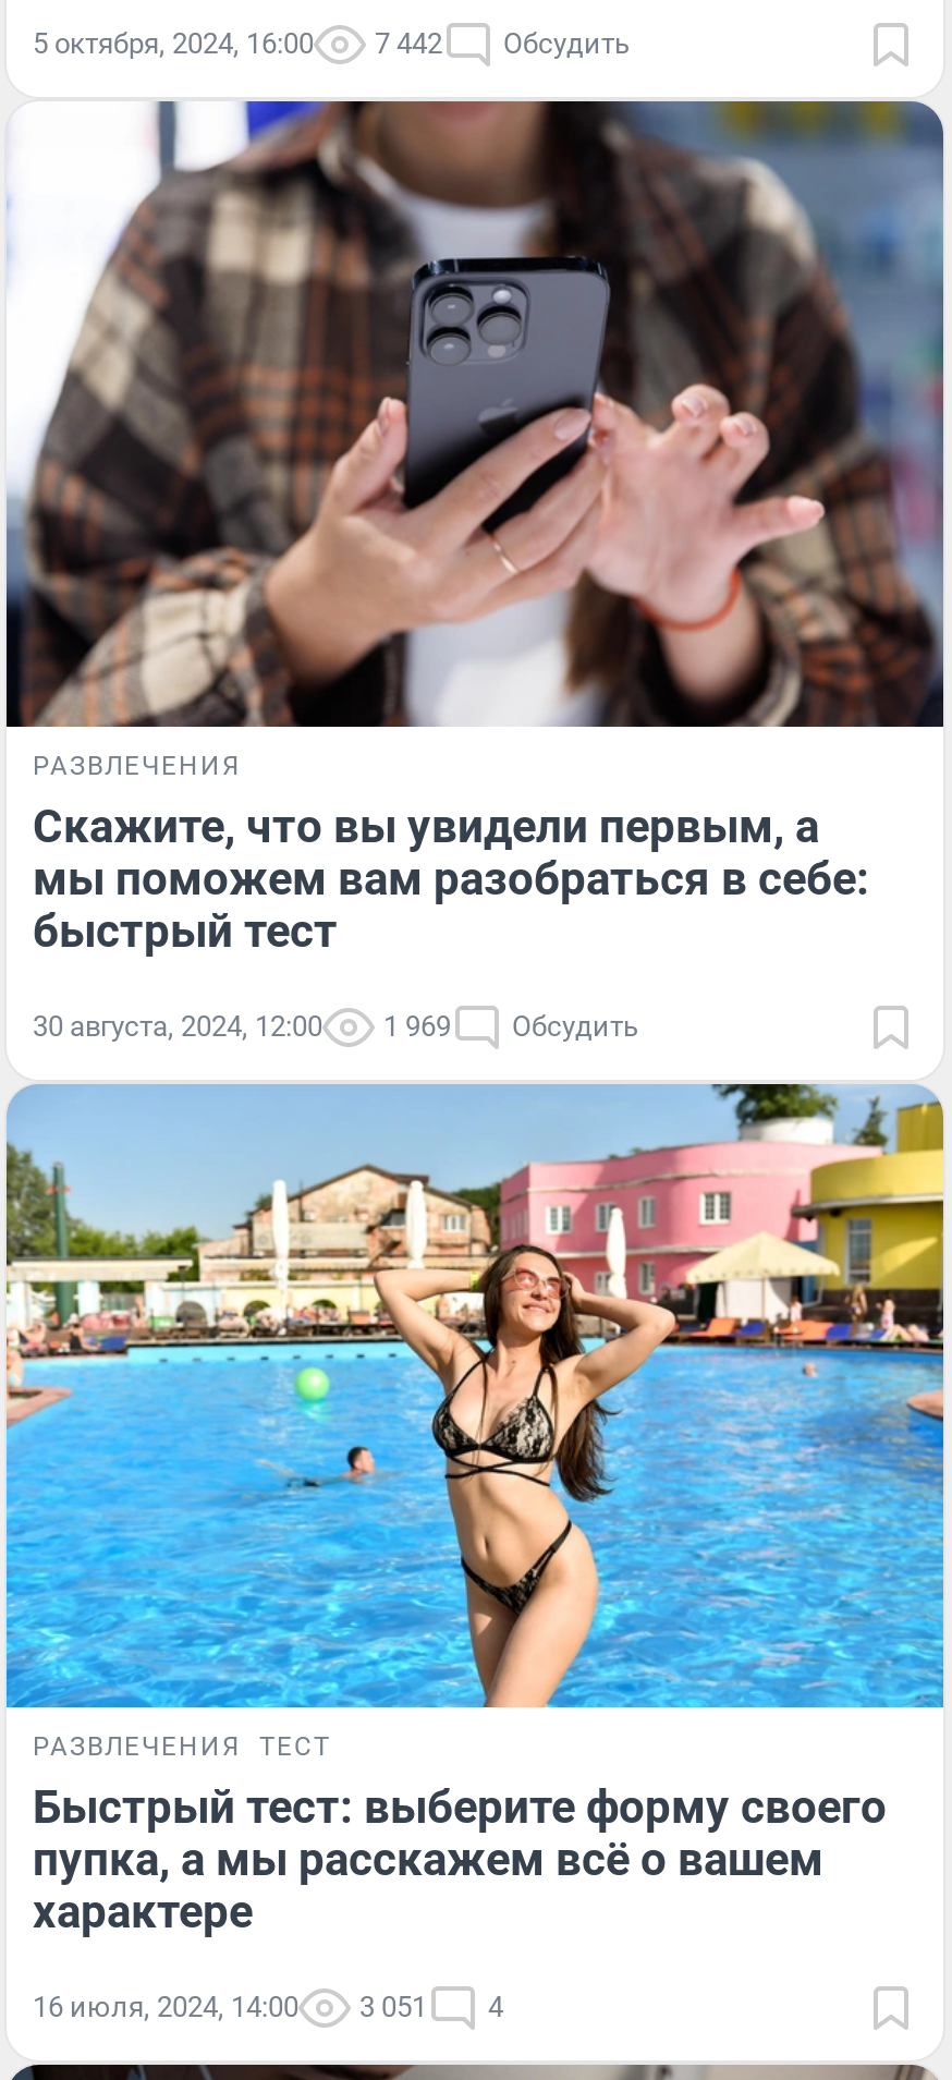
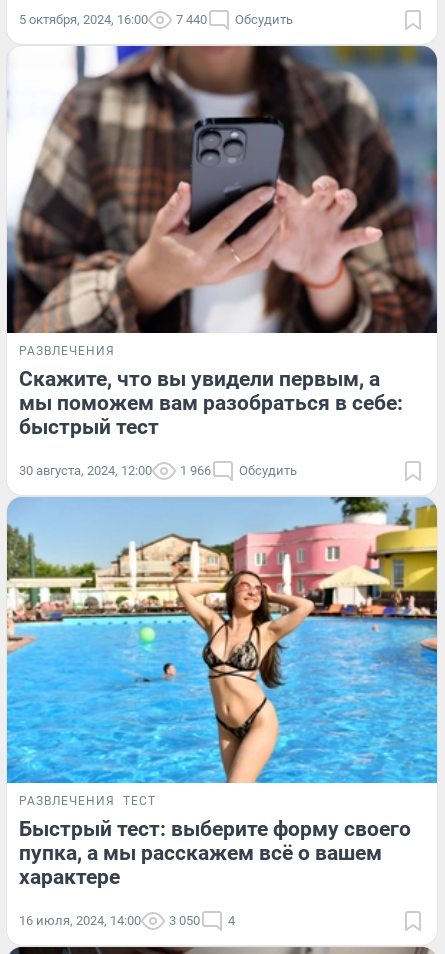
- 5 октября, 2024, 16:00 7 442 Обсудить
+ 5 октября, 2024, 16:00 7 440 Обсудить

- 30 августа, 2024, 12:00 1 969 Обсудить
+ 30 августа, 2024, 12:00 1 966 Обсудить

- 16 июля, 2024, 14:00 3 051 4
+ 16 июля, 2024, 14:00 3 050 4
